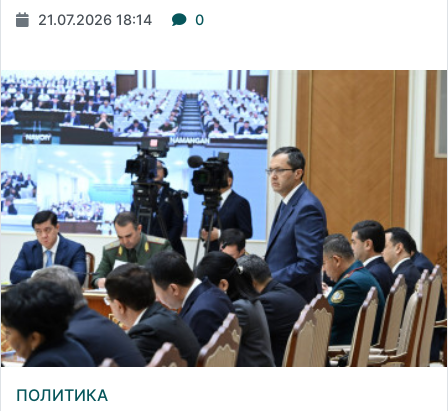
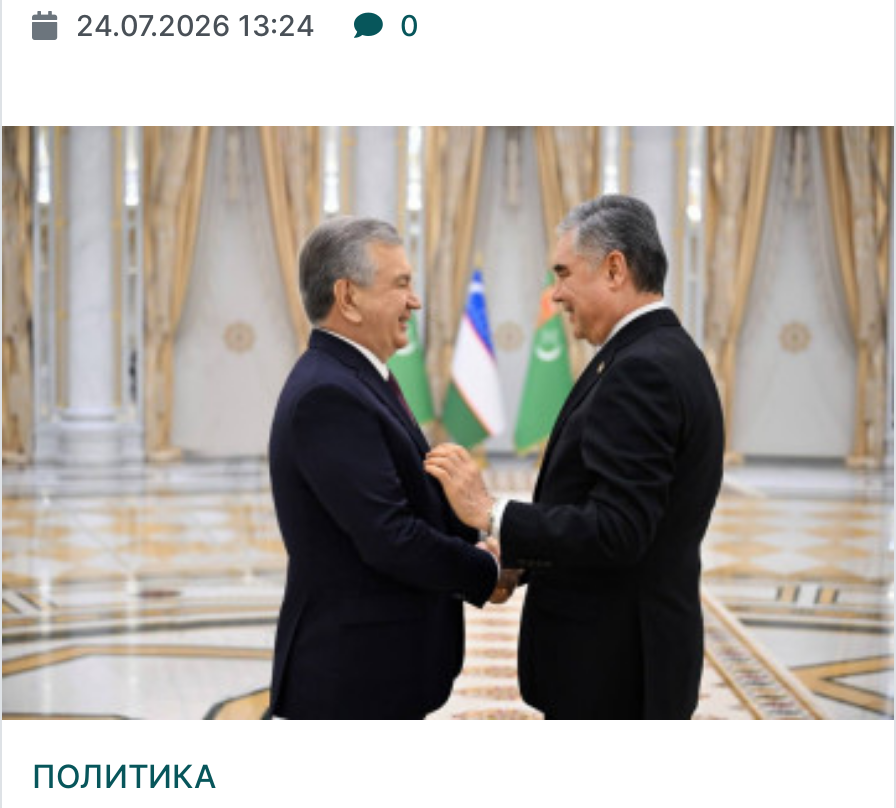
- 21.07.2026 18:14
+ 24.07.2026 13:24

- [image]
+ [image]
